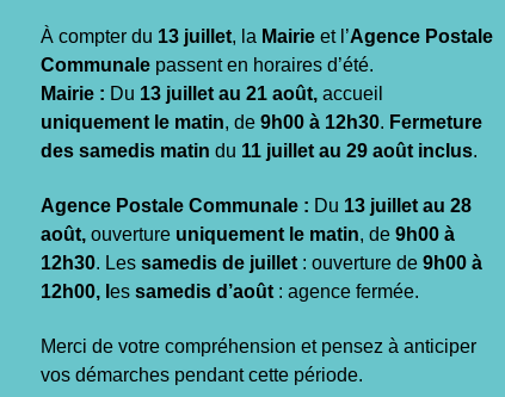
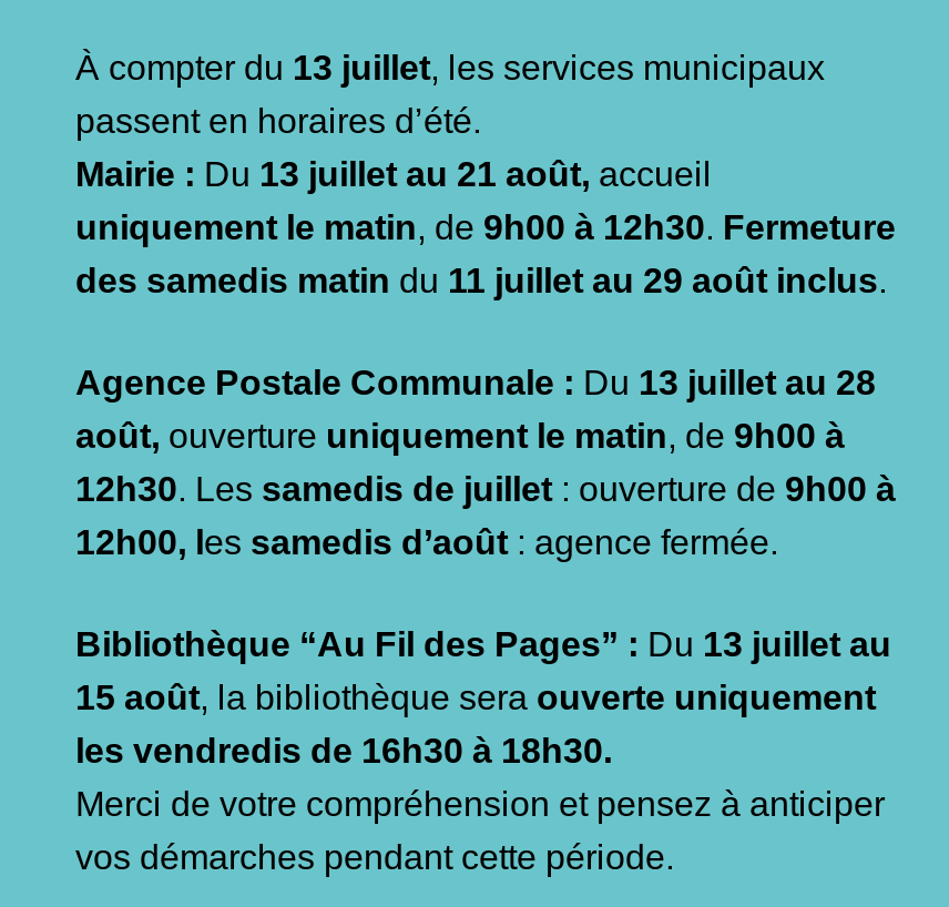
- À compter du 13 juillet, la Mairie et l’Agence Postale
- Communale passent en horaires d’été.
+ À compter du 13 juillet, les services municipaux
+ passent en horaires d’été.

+ Bibliothèque “Au Fil des Pages” : Du 13 juillet au
+ 15 août, la bibliothèque sera ouverte uniquement
+ les vendredis de 16h30 à 18h30.
